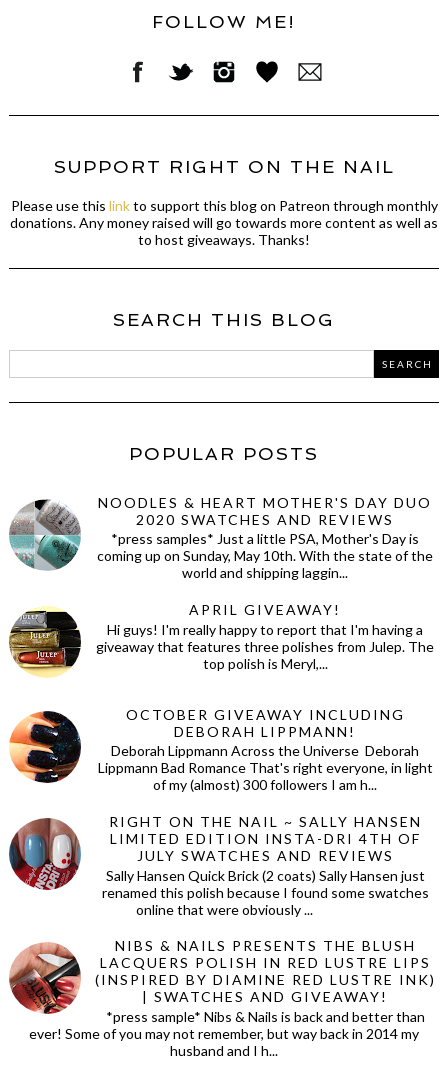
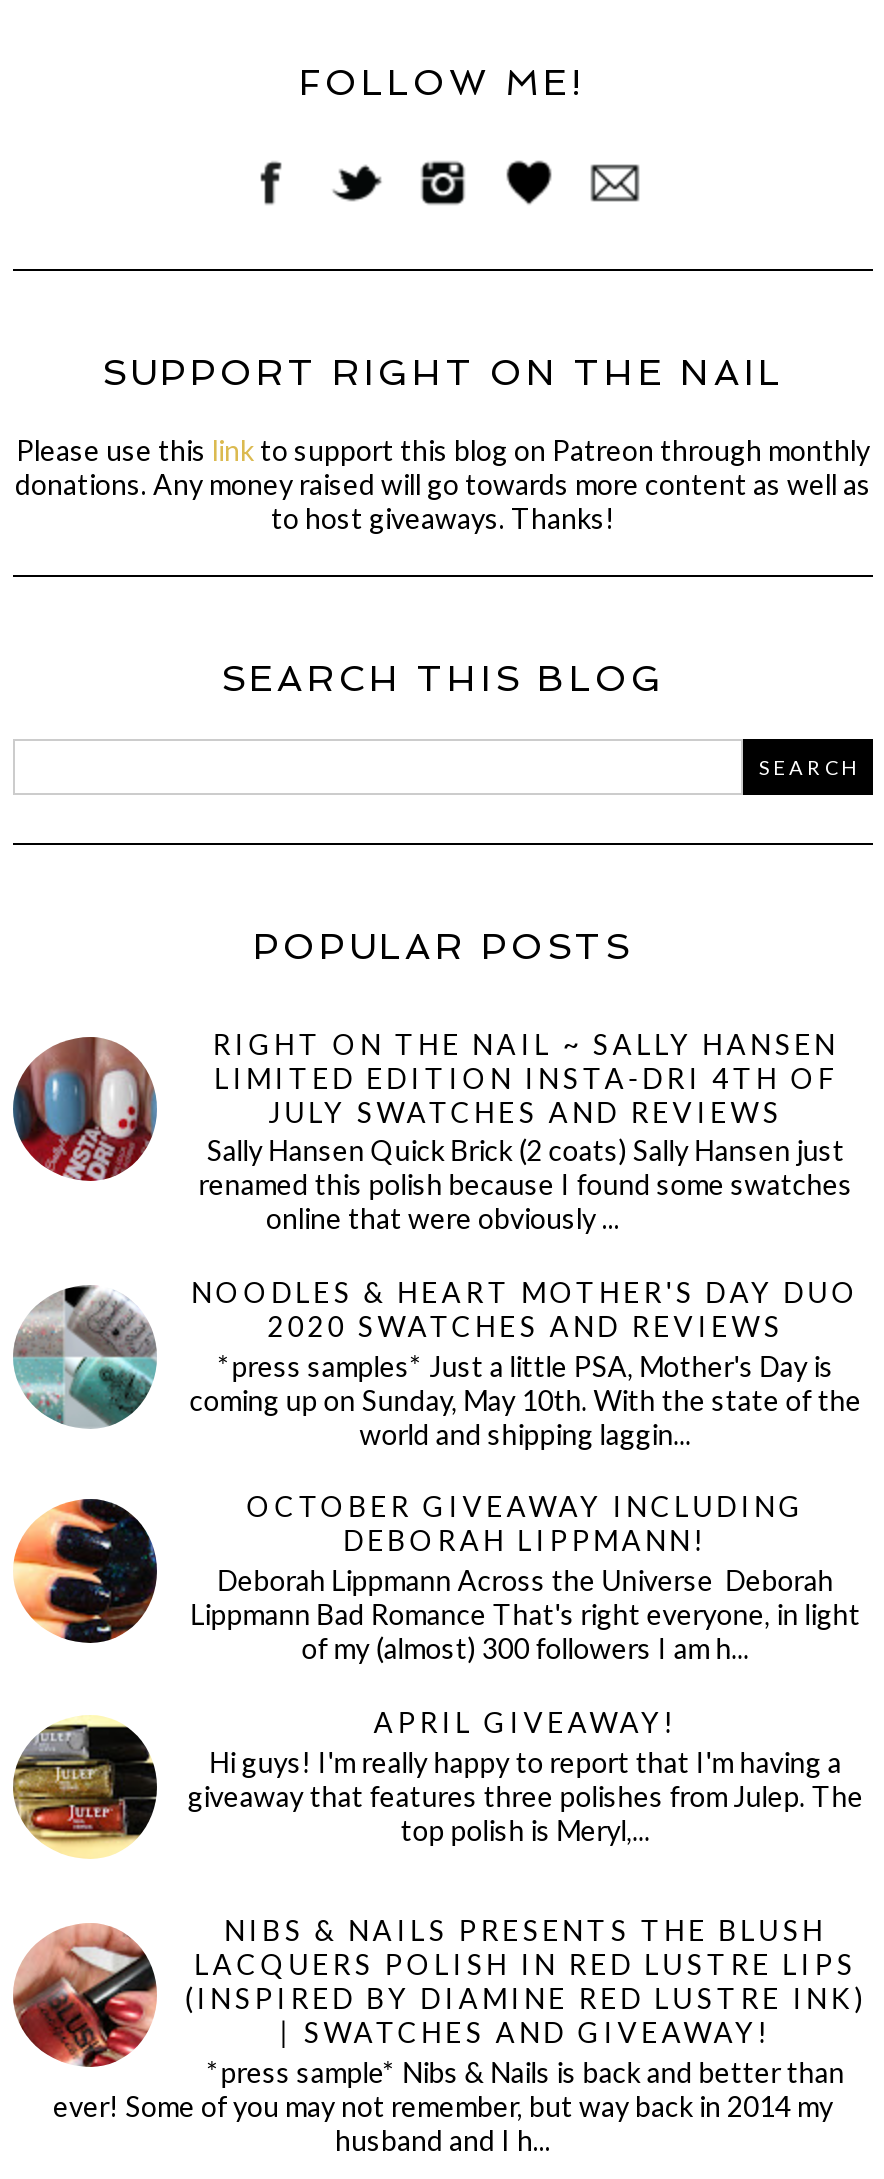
moved down: [image] | NOODLES & HEART MOTHER'S DAY DUO | 2020 SWATCHES AND REVIEWS | ... | Lippmann Bad Romance That's right everyone, in light | of my (almost) 300 followers I am h...

moved up: [image] | RIGHT ON THE NAIL ~ SALLY HANSEN | LIMITED EDITION INSTA-DRI 4TH OF | JULY SWATCHES AND REVIEWS | Sally Hansen Quick Brick (2 coats) Sally Hansen just | renamed this polish because I found some swatches | online that were obviously ...
